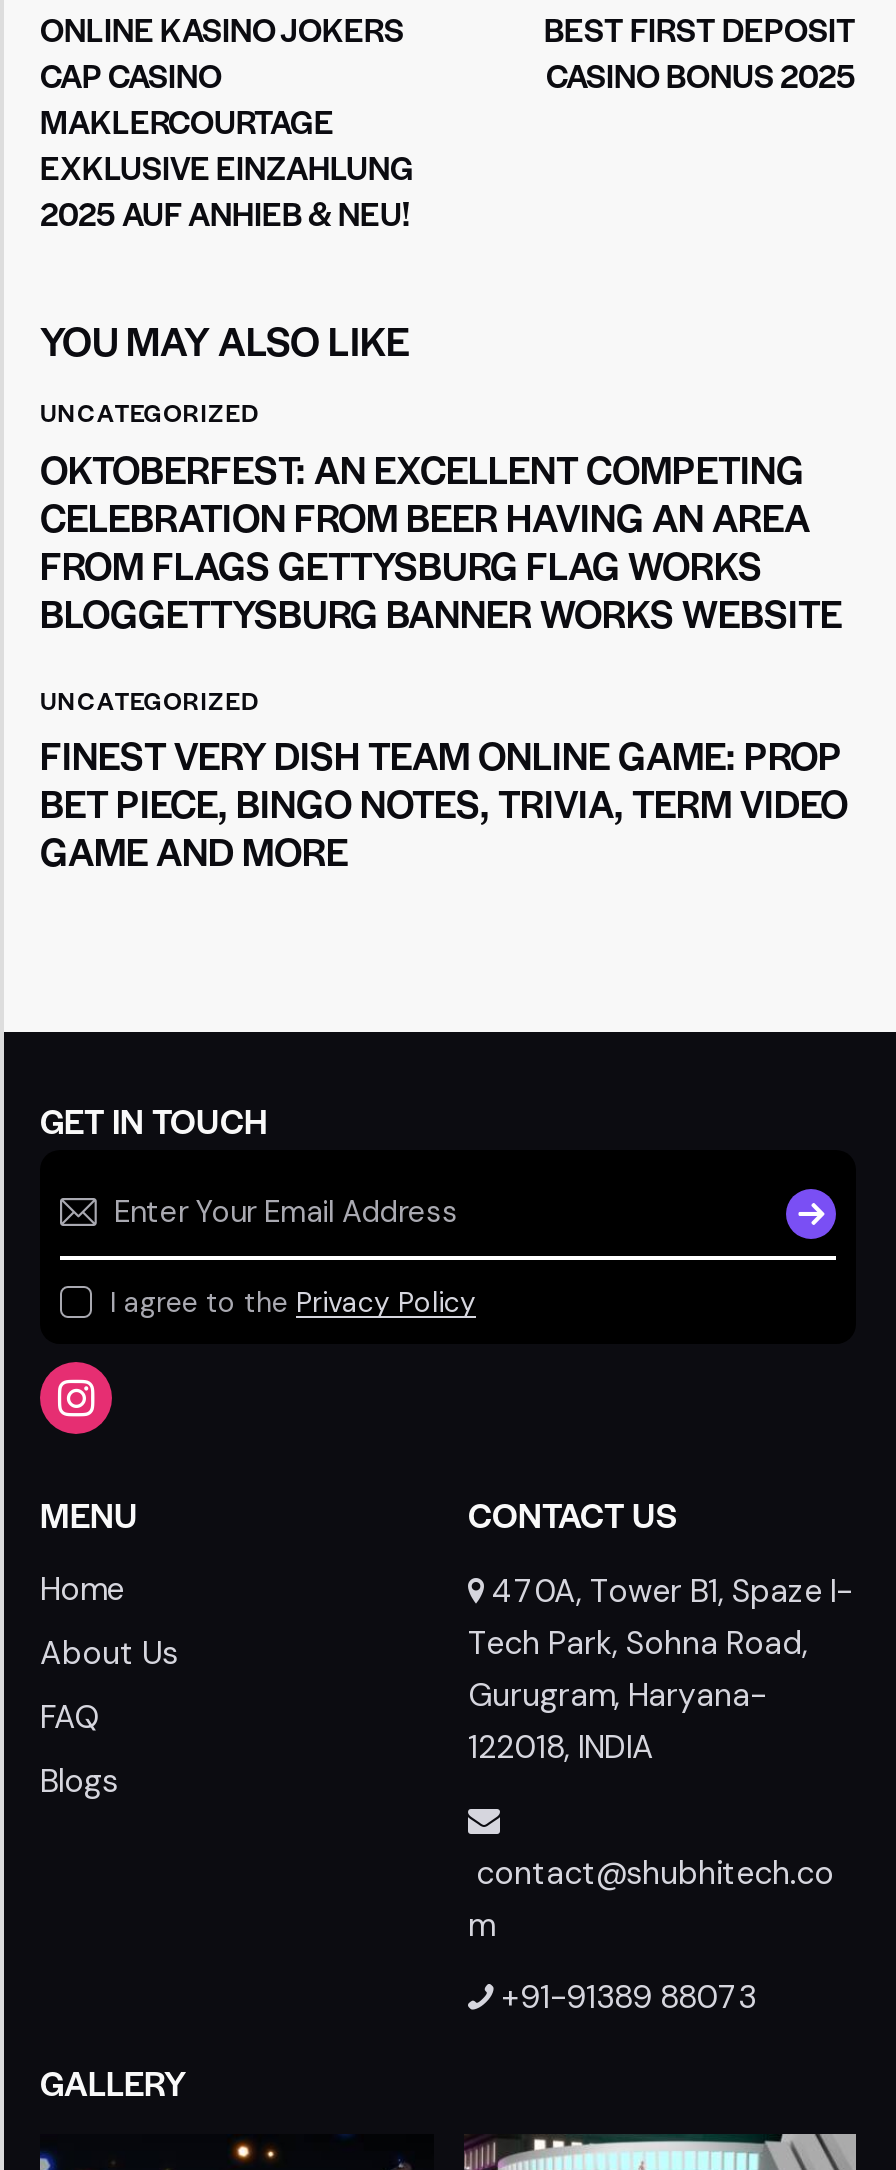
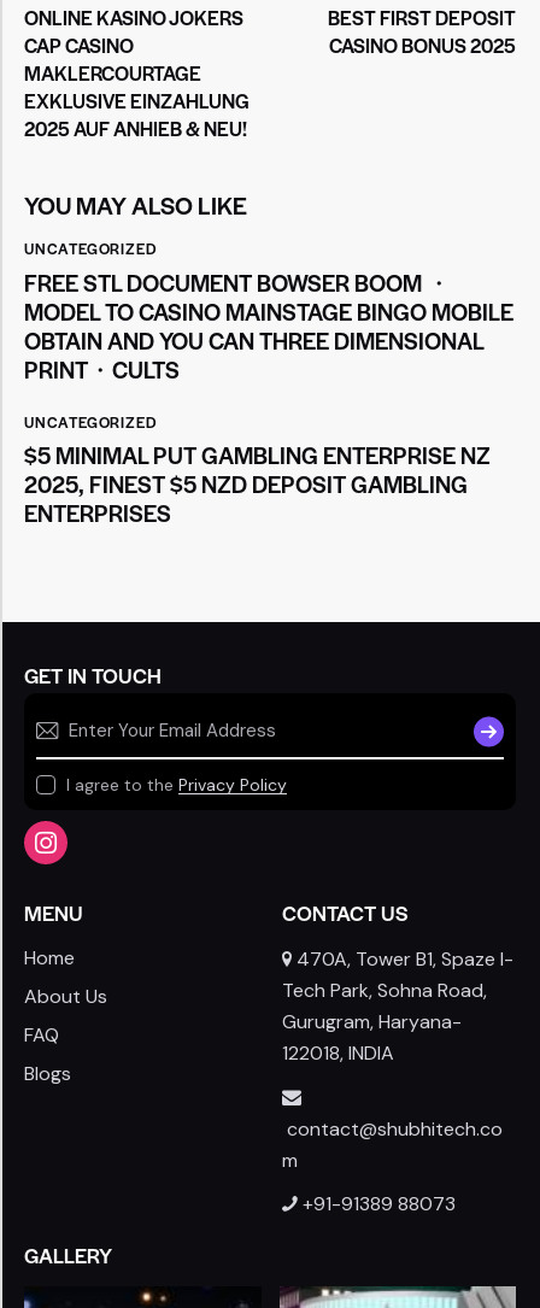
- OKTOBERFEST: AN EXCELLENT COMPETING
- CELEBRATION FROM BEER HAVING AN AREA
- FROM FLAGS GETTYSBURG FLAG WORKS
- BLOGGETTYSBURG BANNER WORKS WEBSITE
+ FREE STL DOCUMENT BOWSER BOOM ・
+ MODEL TO CASINO MAINSTAGE BINGO MOBILE
+ OBTAIN AND YOU CAN THREE DIMENSIONAL
+ PRINT・CULTS

- FINEST VERY DISH TEAM ONLINE GAME: PROP
- BET PIECE, BINGO NOTES, TRIVIA, TERM VIDEO
- GAME AND MORE
+ $5 MINIMAL PUT GAMBLING ENTERPRISE NZ
+ 2025, FINEST $5 NZD DEPOSIT GAMBLING
+ ENTERPRISES
